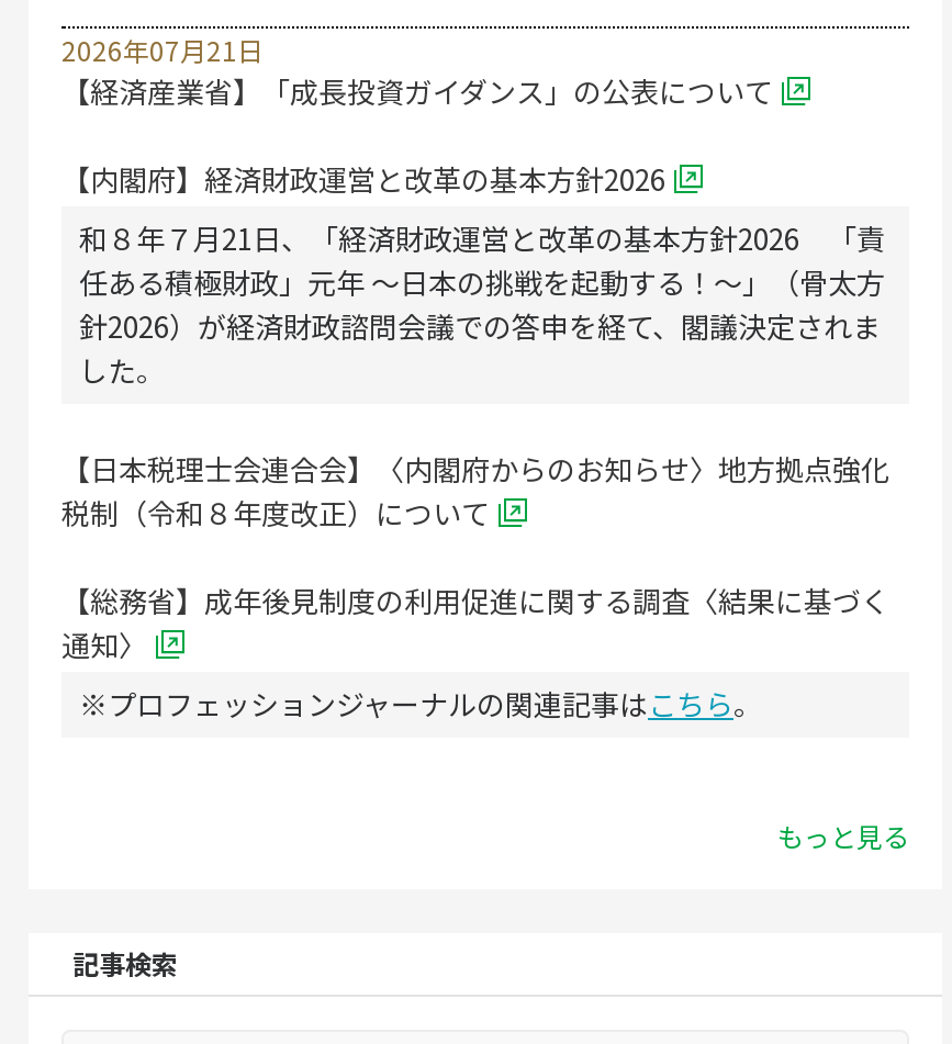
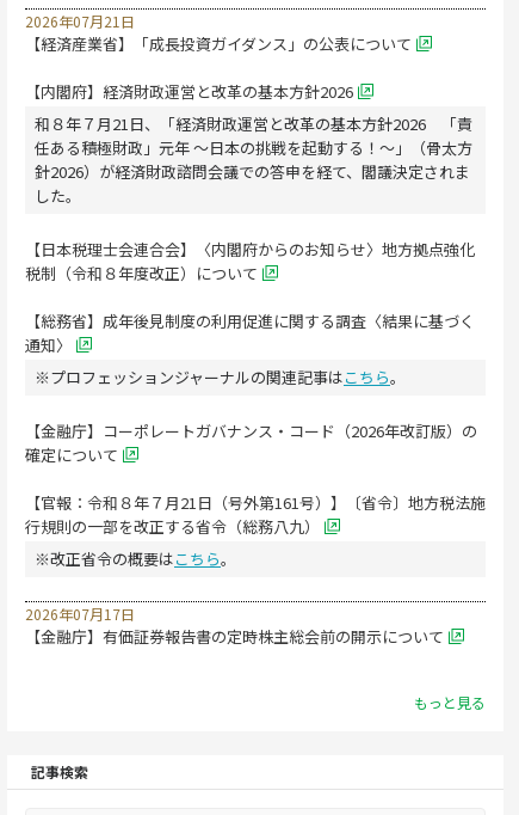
+ 【金融庁】コーポレートガバナンス・コード（2026年改訂版）の
+ 確定について
+ 【官報：令和８年７月21日（号外第161号）】〔省令〕地方税法施
+ 行規則の一部を改正する省令（総務八九）
+ ※改正省令の概要はこちら。
+ 2026年07月17日
+ 【金融庁】有価証券報告書の定時株主総会前の開示について
